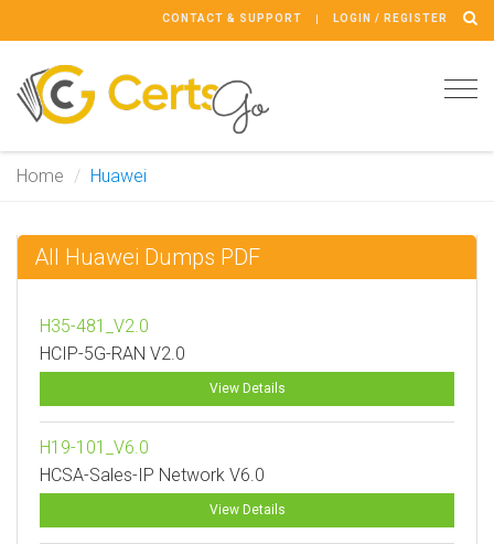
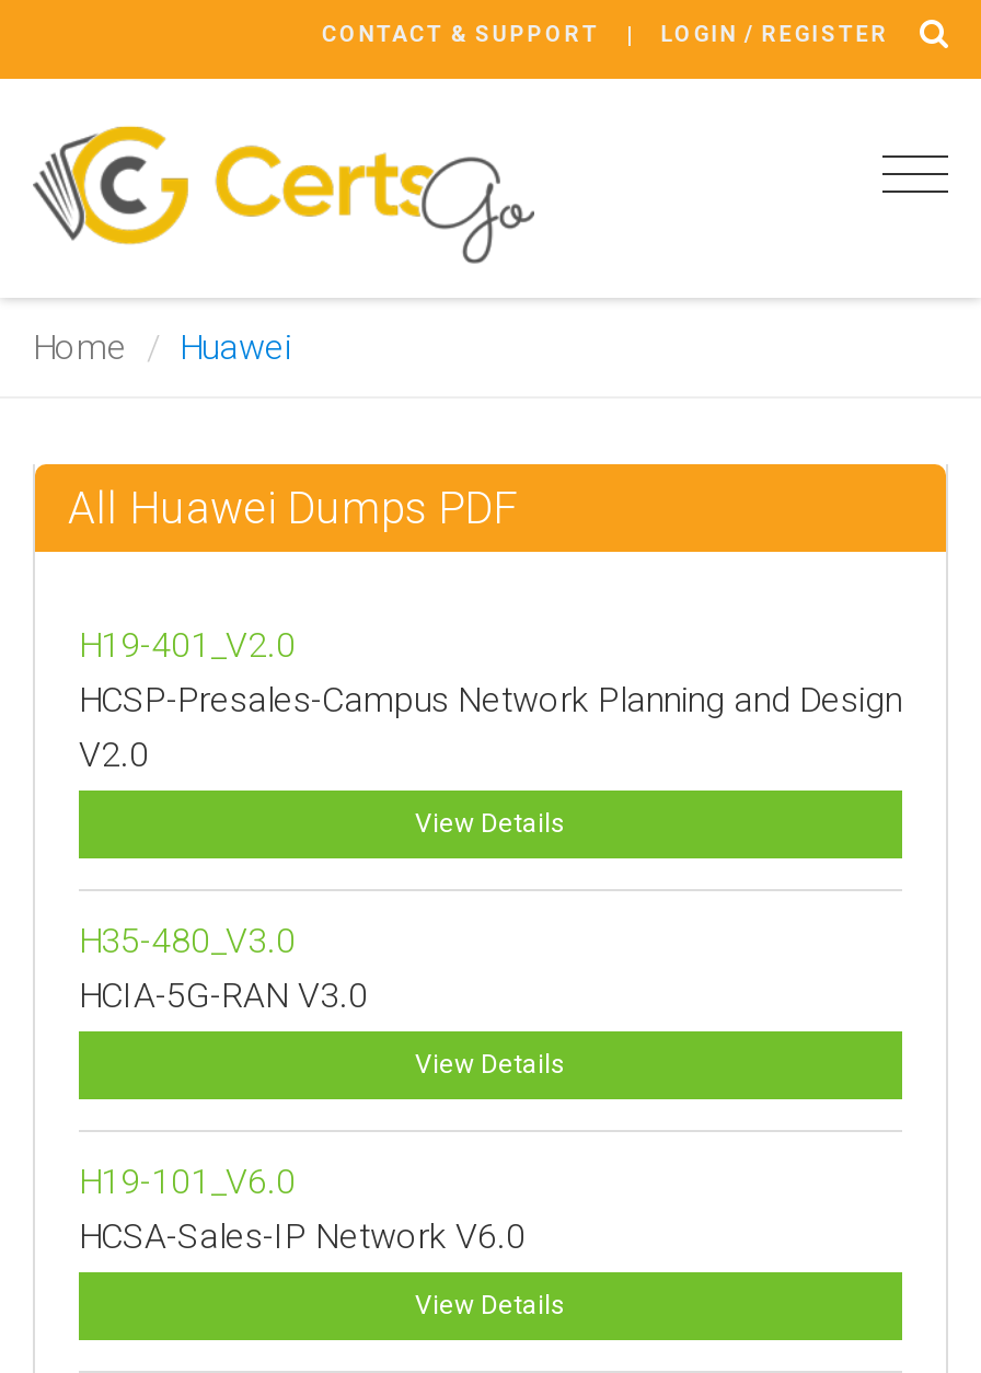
- H35-481_V2.0
- HCIP-5G-RAN V2.0
+ H19-401_V2.0
+ HCSP-Presales-Campus Network Planning and Design
+ V2.0
+ View Details
+ H35-480_V3.0
+ HCIA-5G-RAN V3.0
